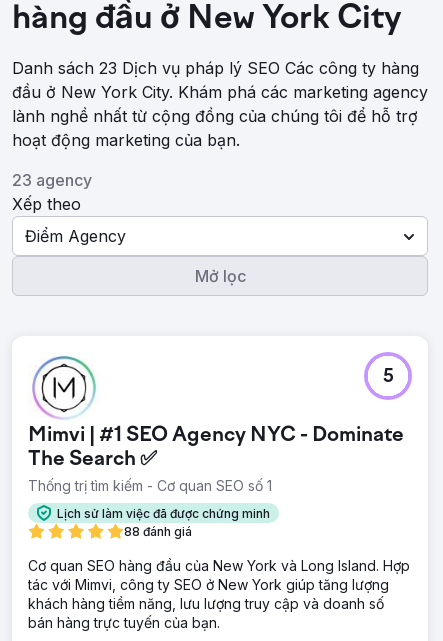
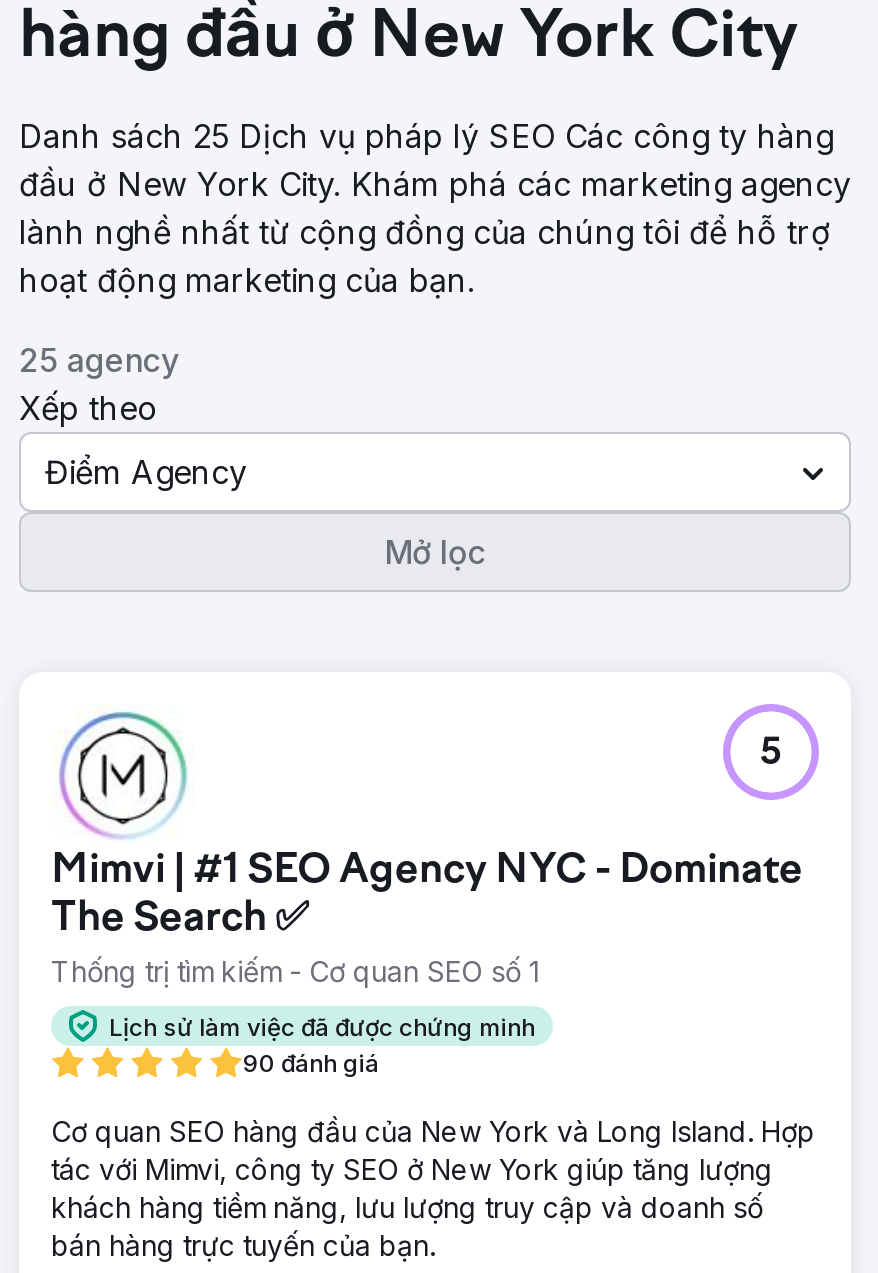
- Danh sách 23 Dịch vụ pháp lý SEO Các công ty hàng
+ Danh sách 25 Dịch vụ pháp lý SEO Các công ty hàng

- 23 agency
+ 25 agency

- 88 đánh giá
+ 90 đánh giá
